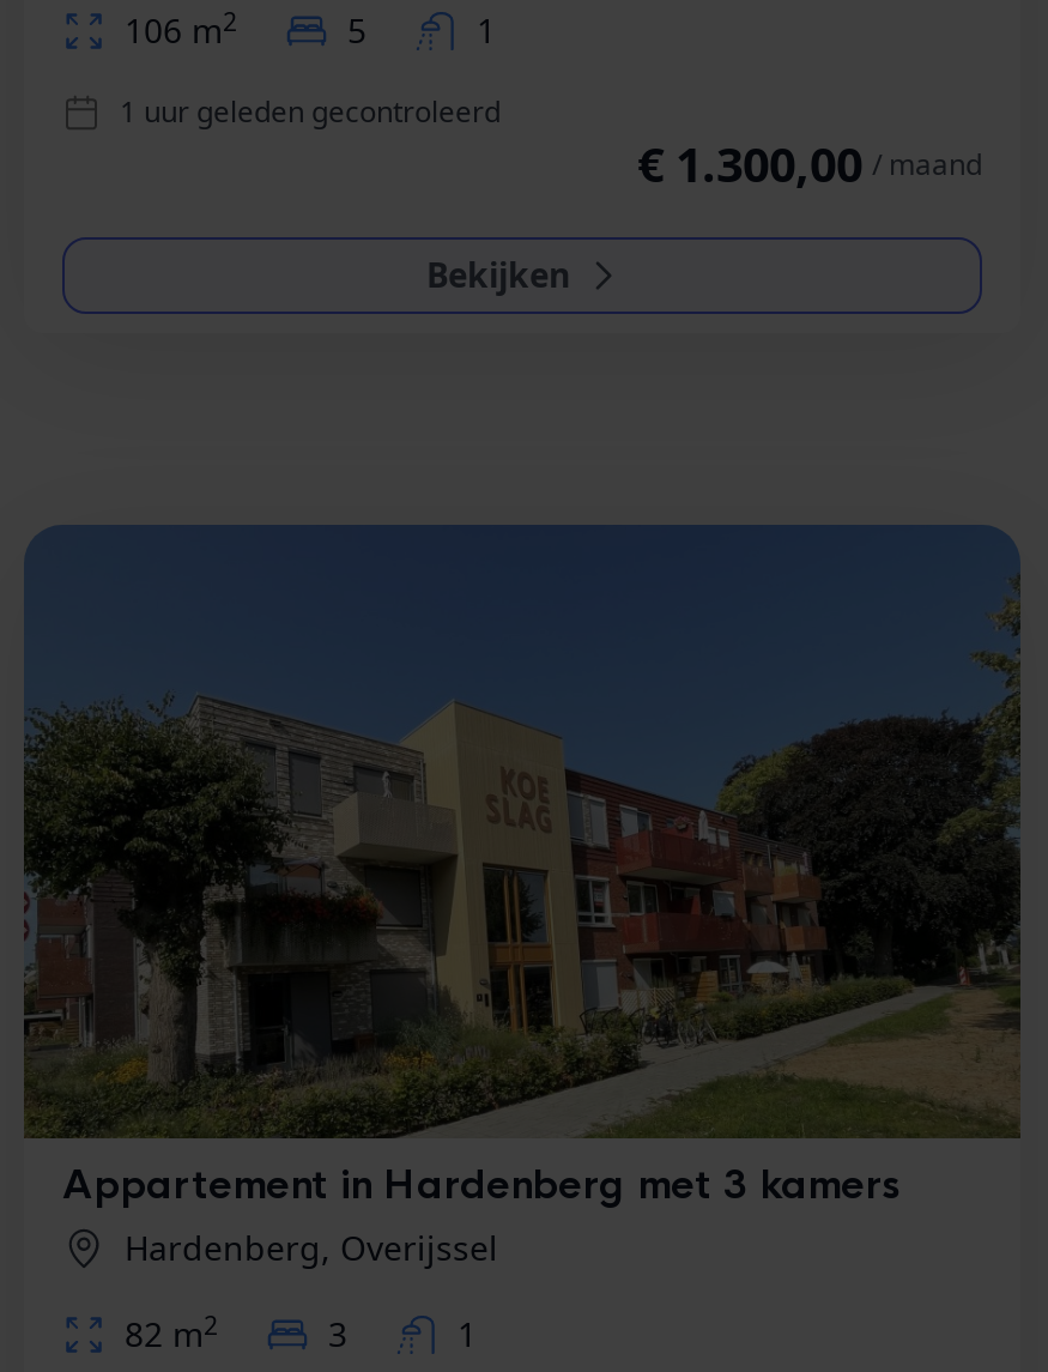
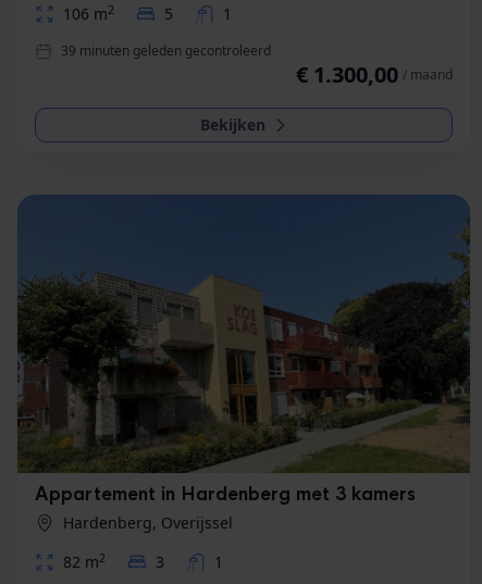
- 1 uur geleden gecontroleerd
+ 39 minuten geleden gecontroleerd
